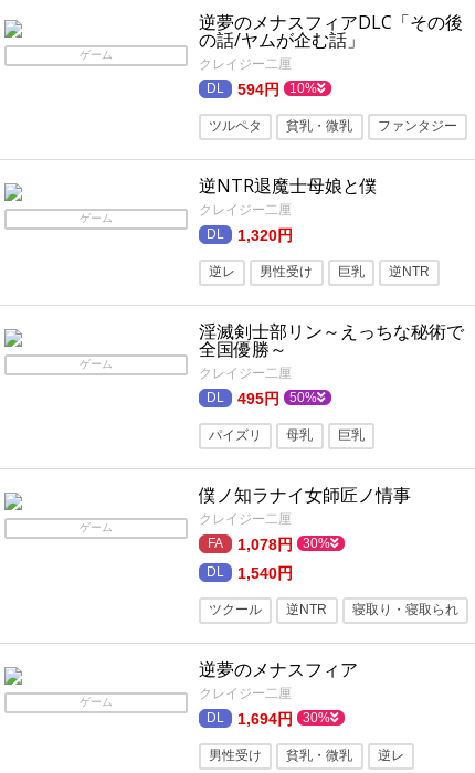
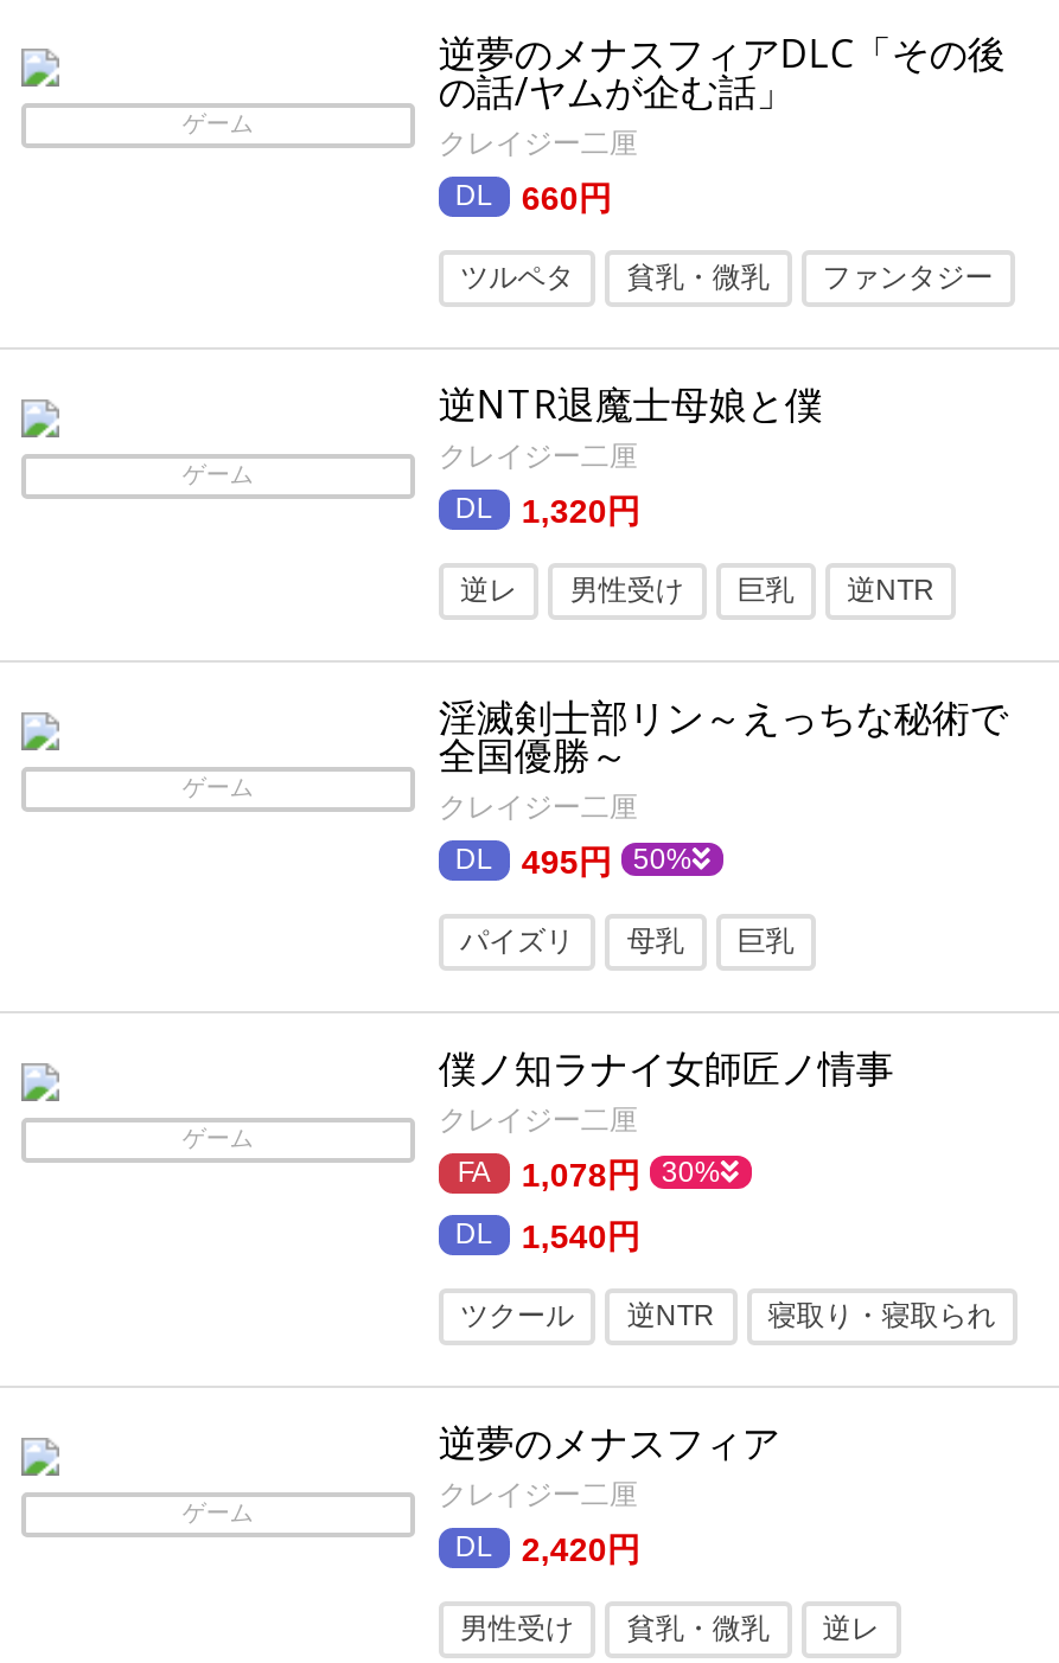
- 594円
- 10%
+ 660円

- 1,694円
- 30%
+ 2,420円
